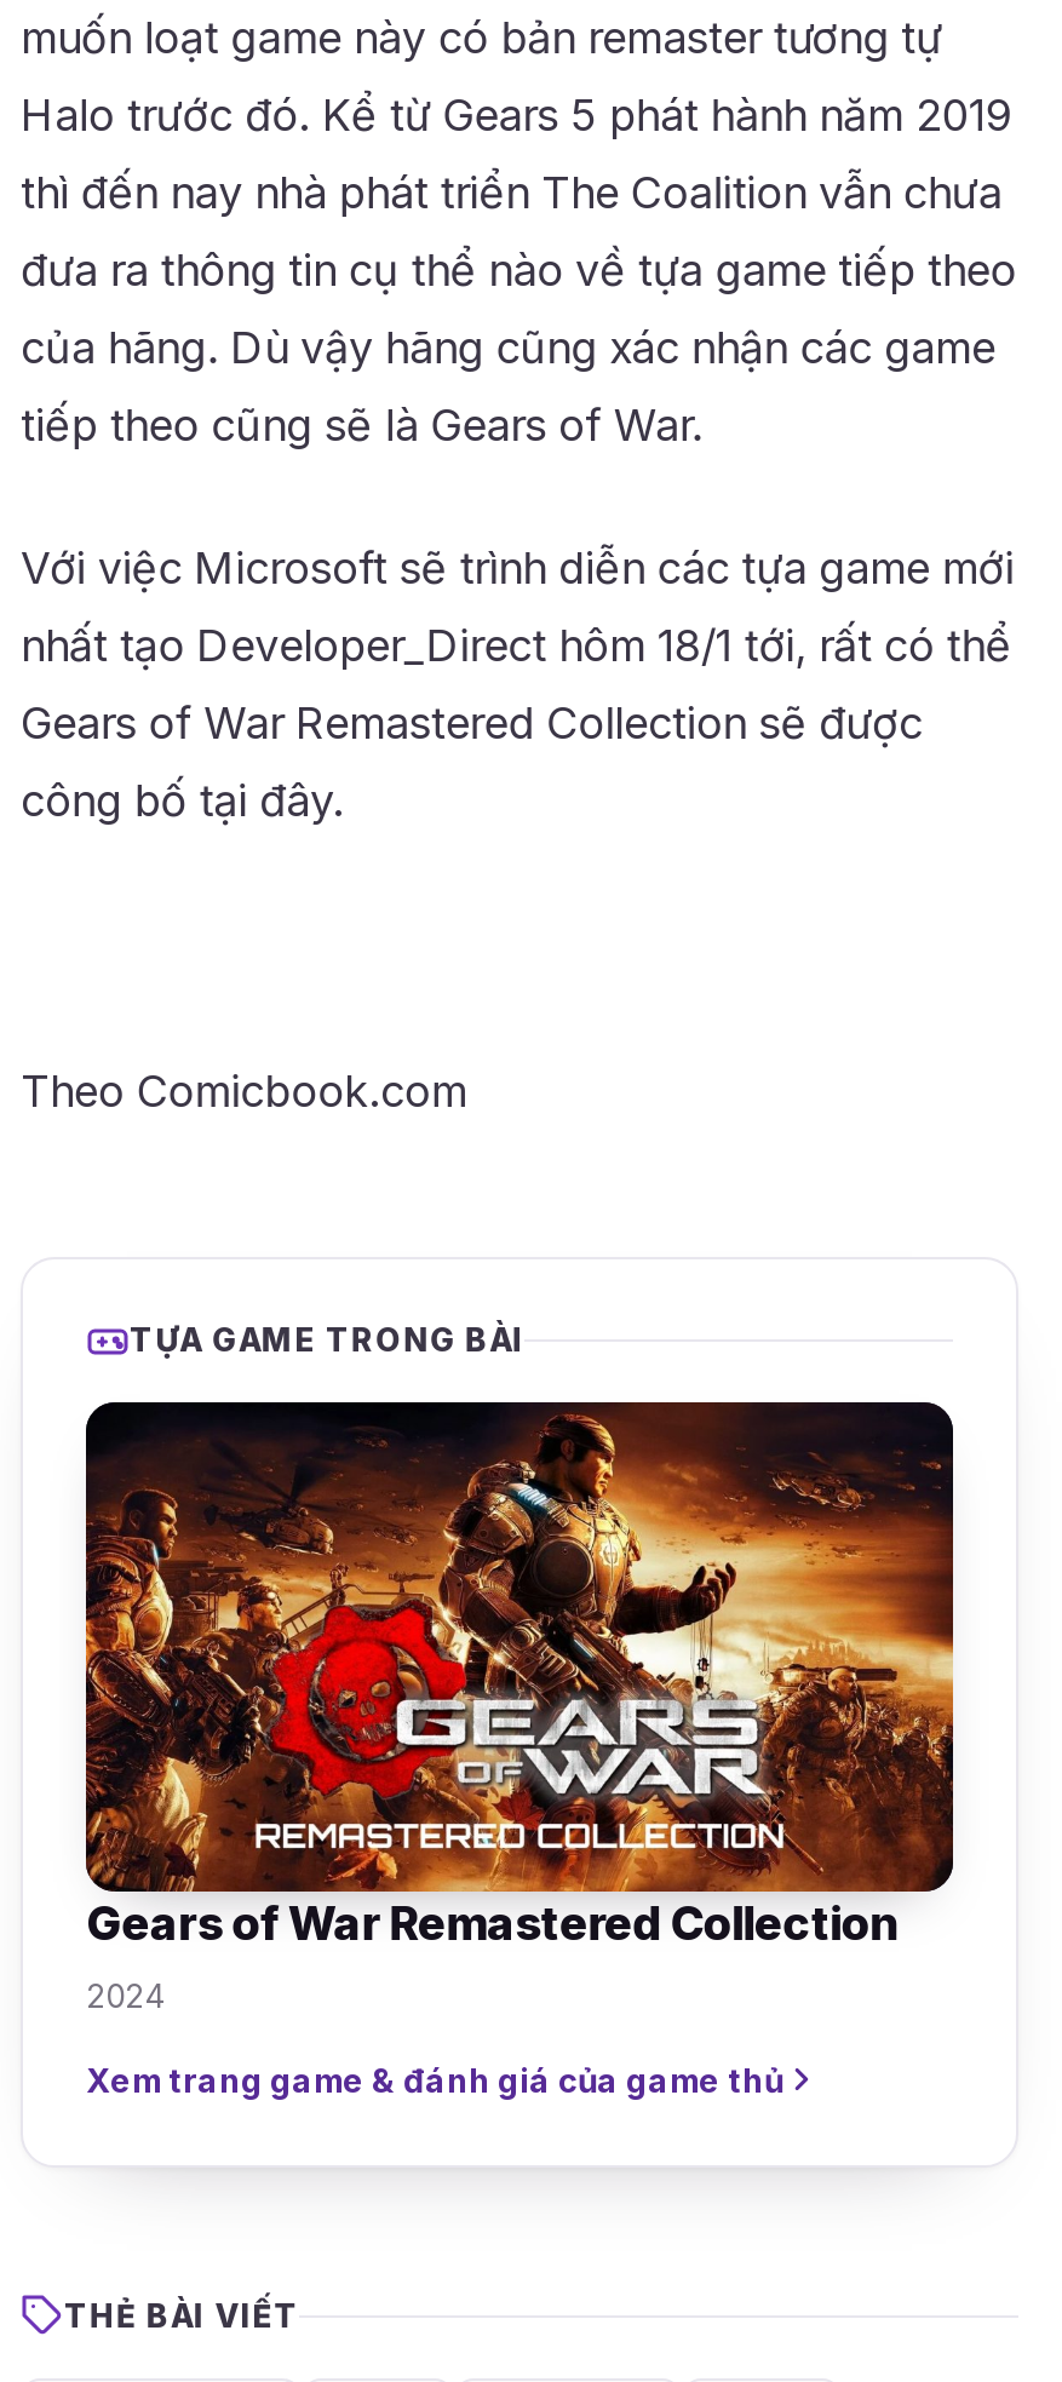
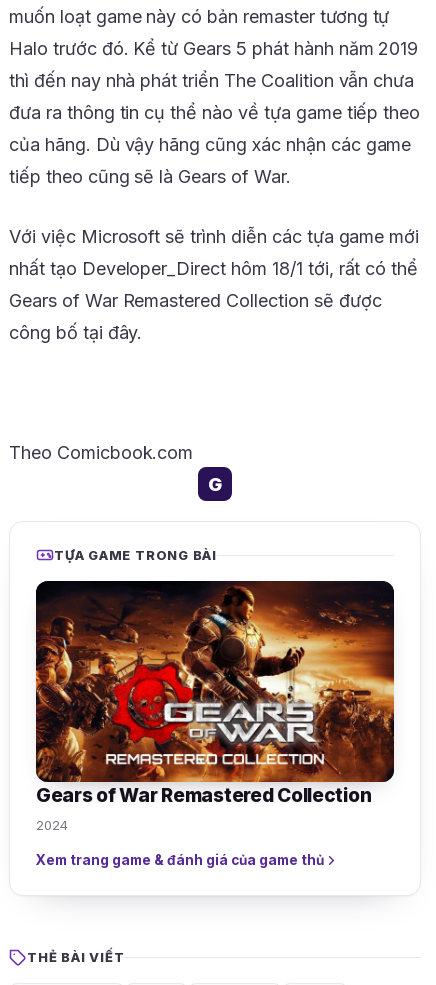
+ G
